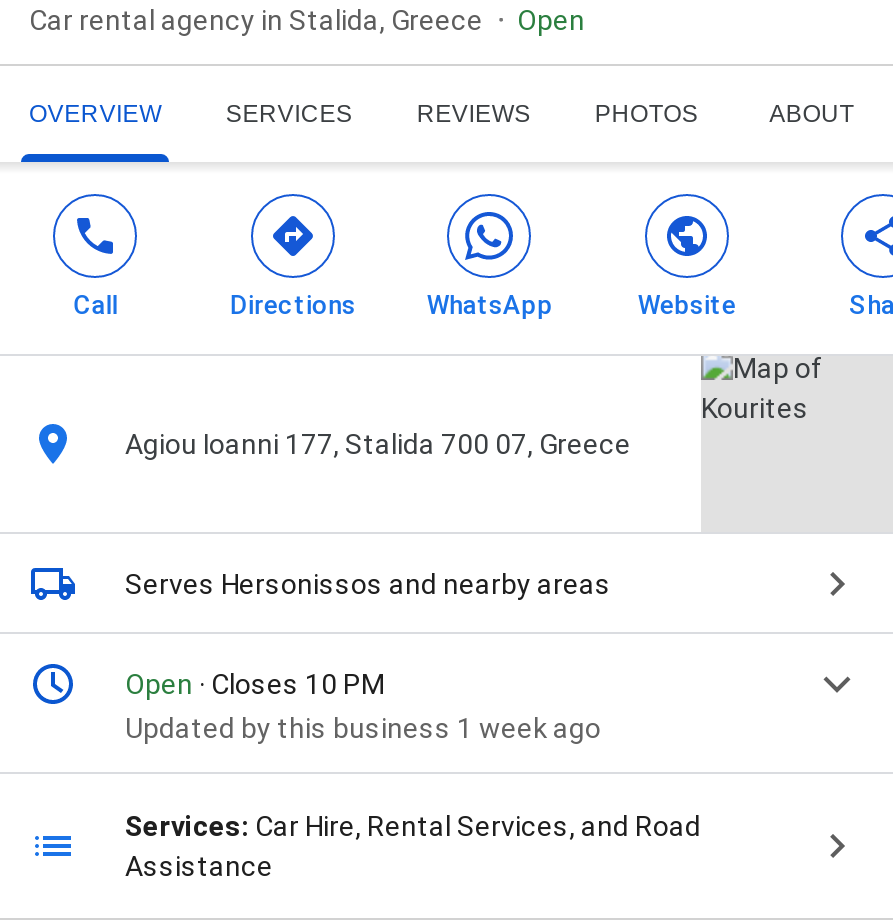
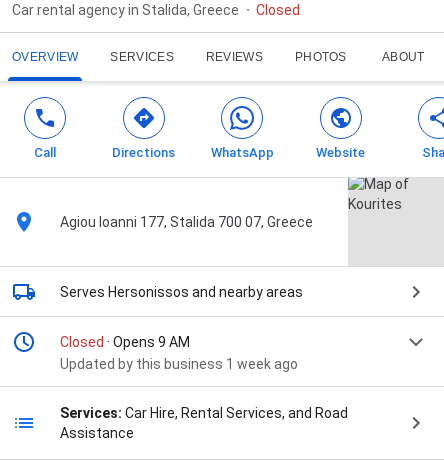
- Open
+ Closed

- Open · Closes 10 PM
+ Closed · Opens 9 AM
